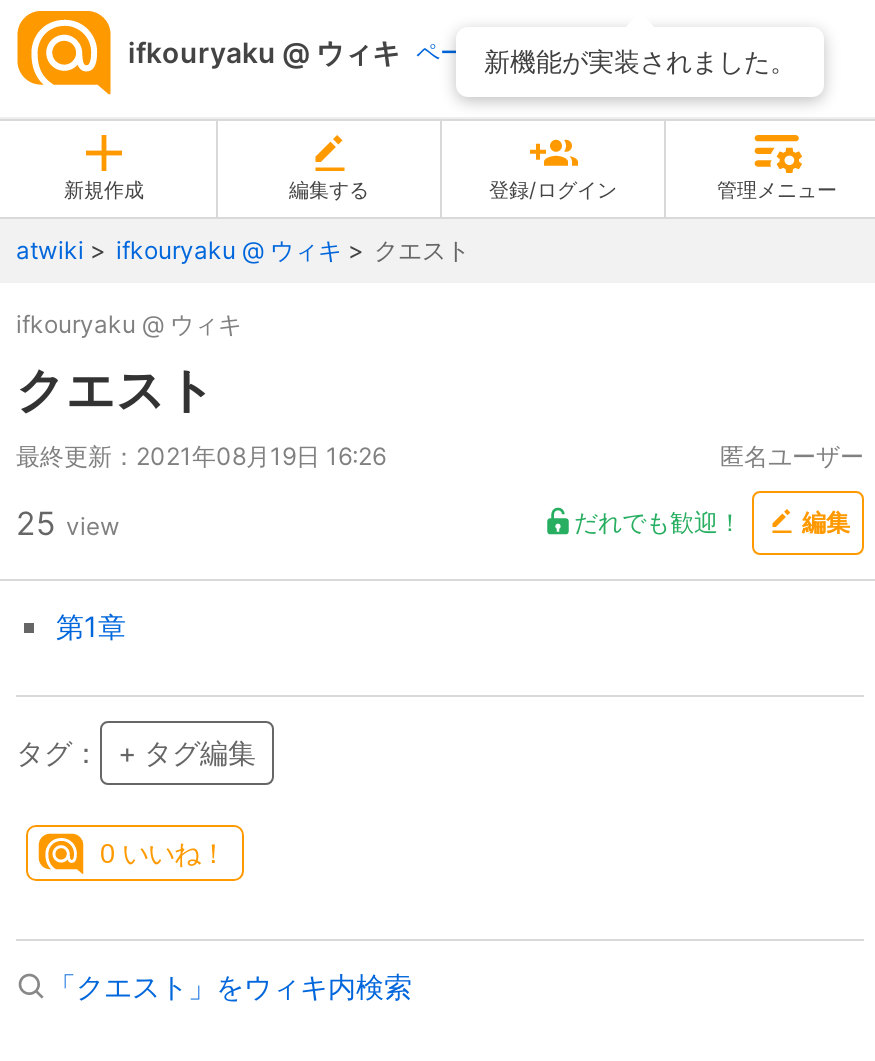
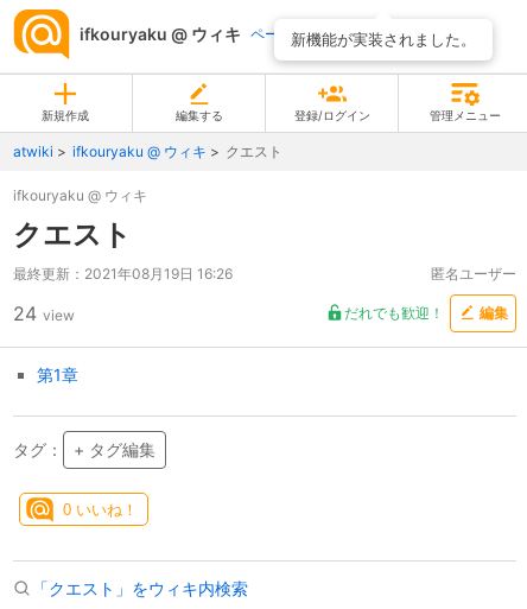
- 25 view
+ 24 view
